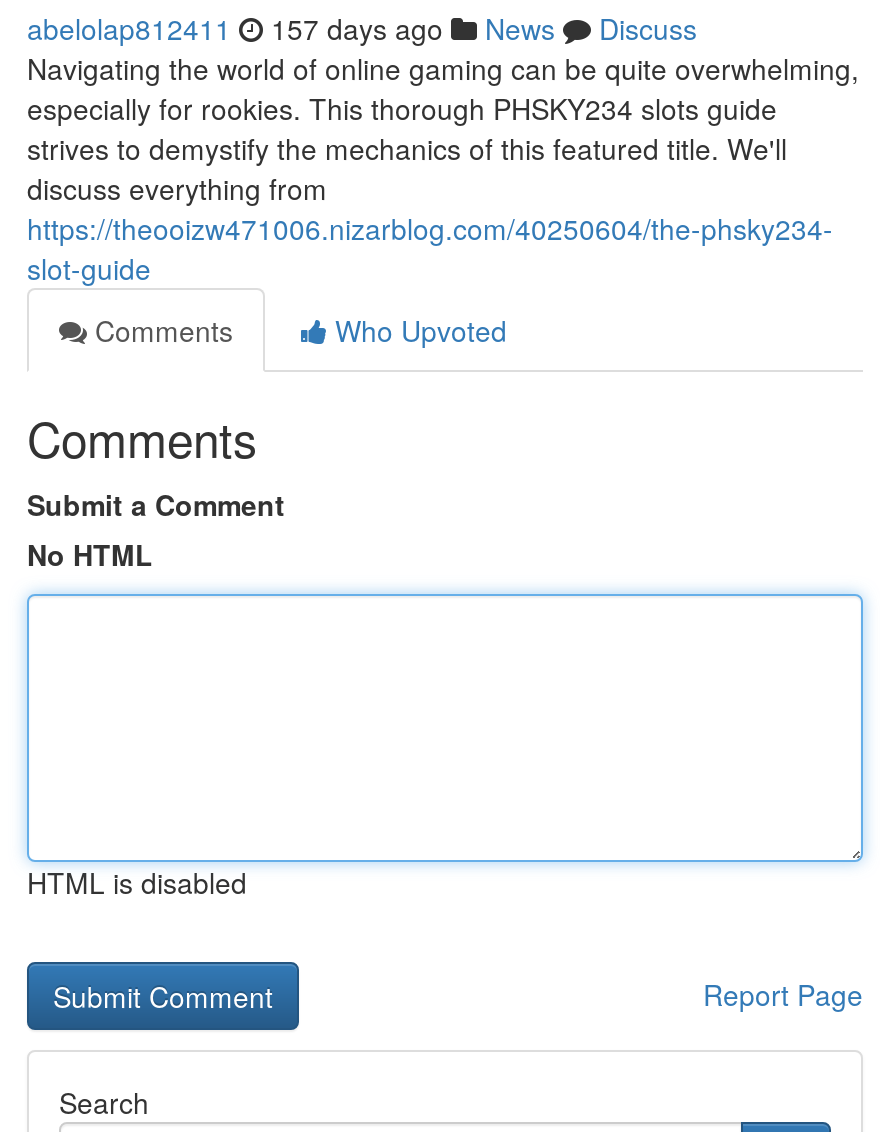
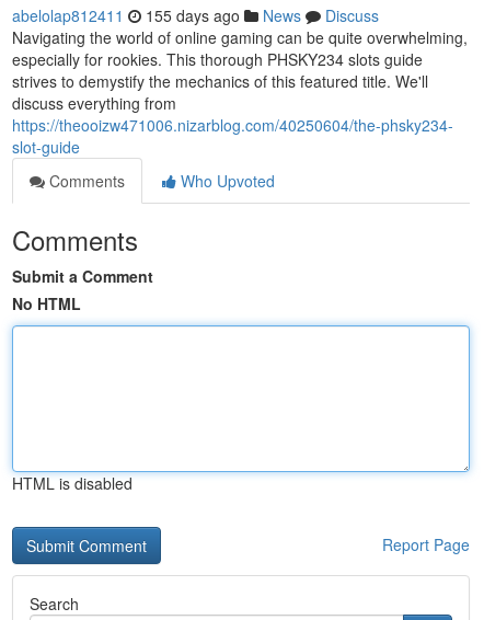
- abelolap812411 157 days ago News Discuss
+ abelolap812411 155 days ago News Discuss
